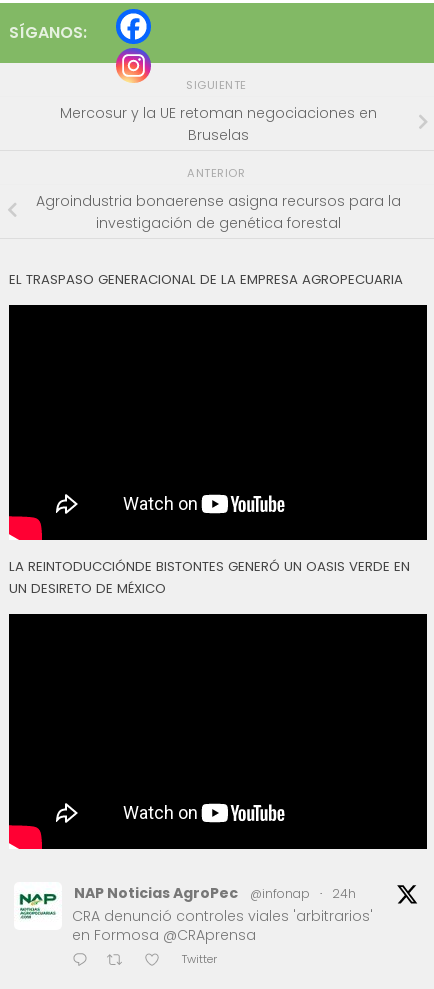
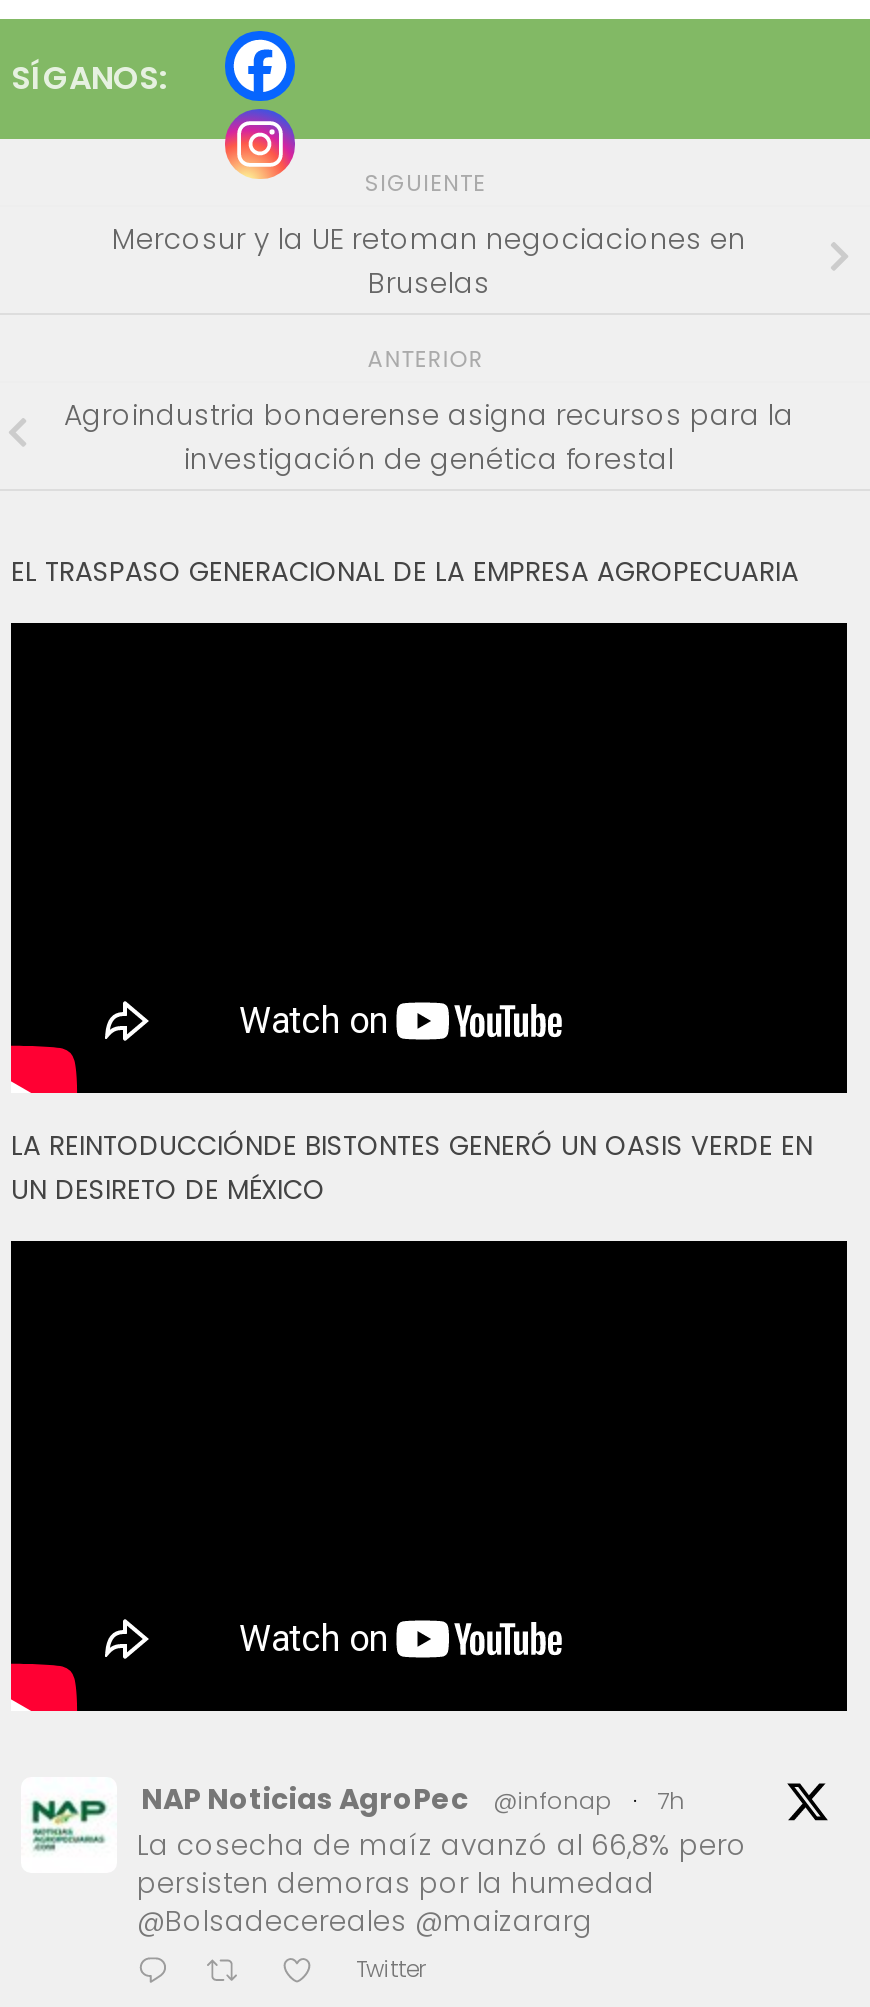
- 24h
- CRA denunció controles viales 'arbitrarios'
- en Formosa @CRAprensa
+ 7h
+ La cosecha de maíz avanzó al 66,8% pero
+ persisten demoras por la humedad
+ @Bolsadecereales @maizararg
